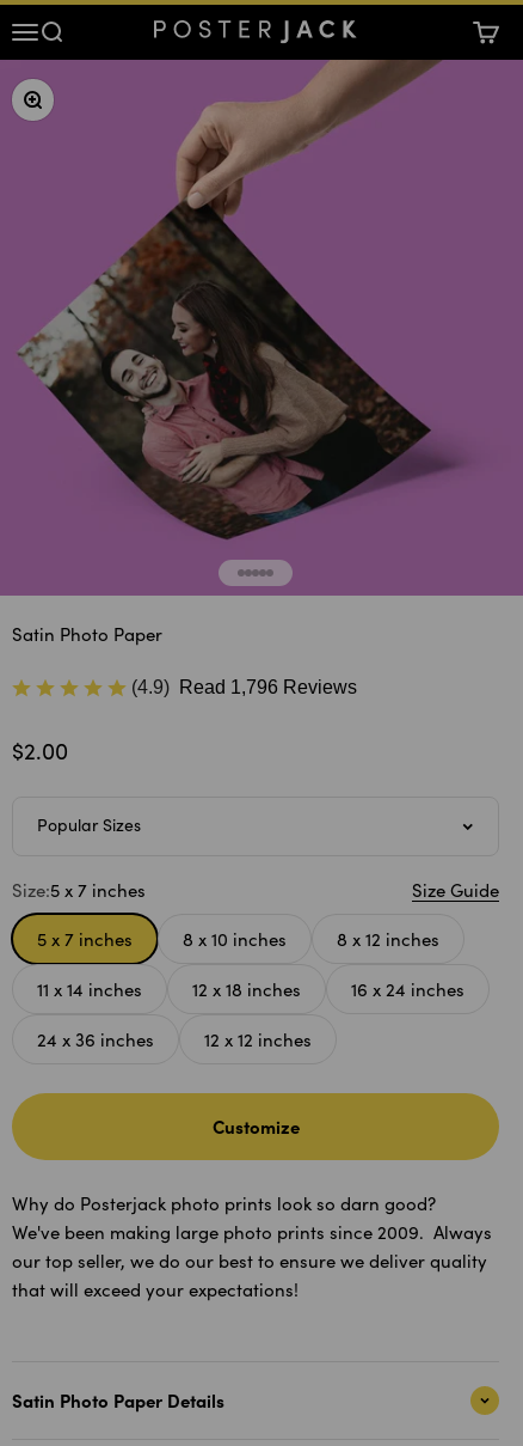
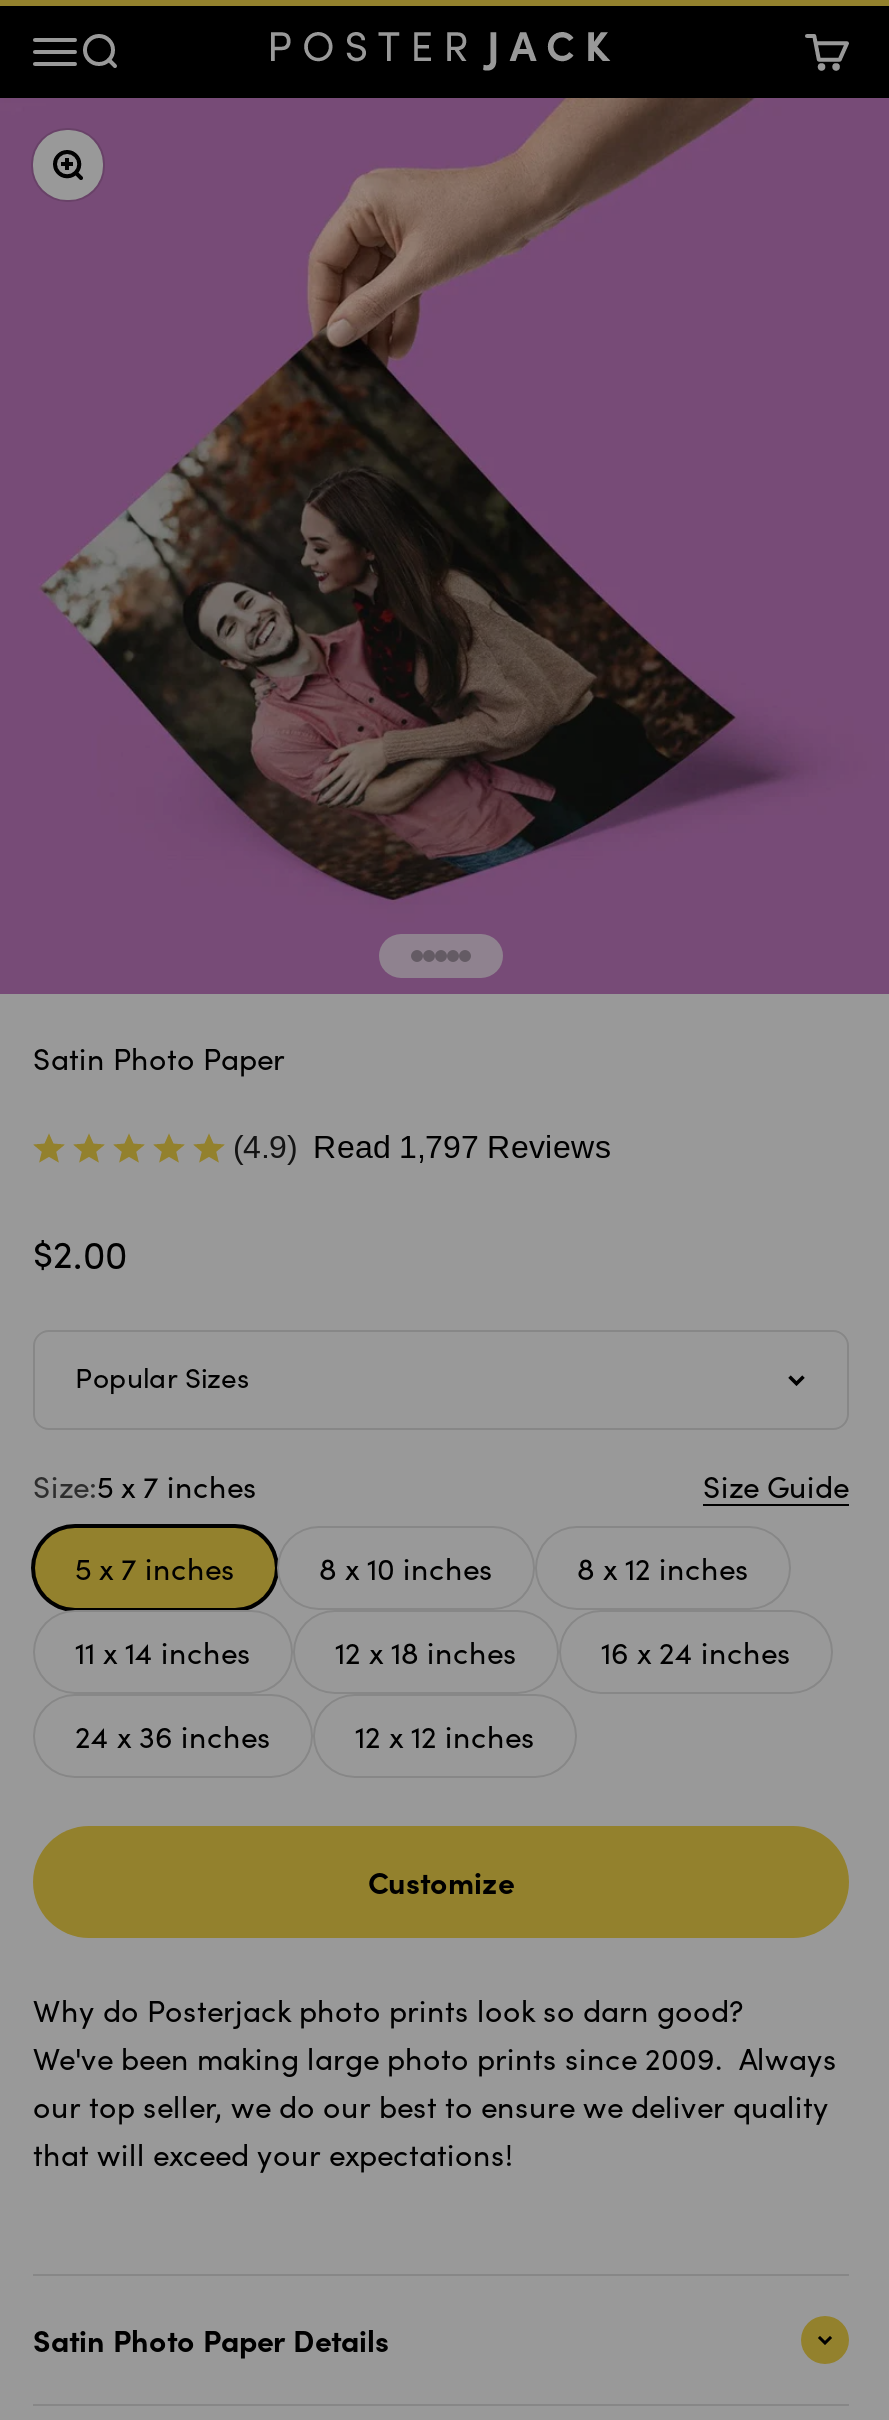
- (4.9) Read 1,796 Reviews
+ (4.9) Read 1,797 Reviews
